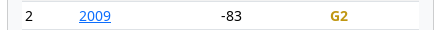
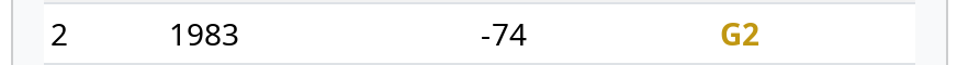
- 2009
+ 1983

- -83
+ -74
